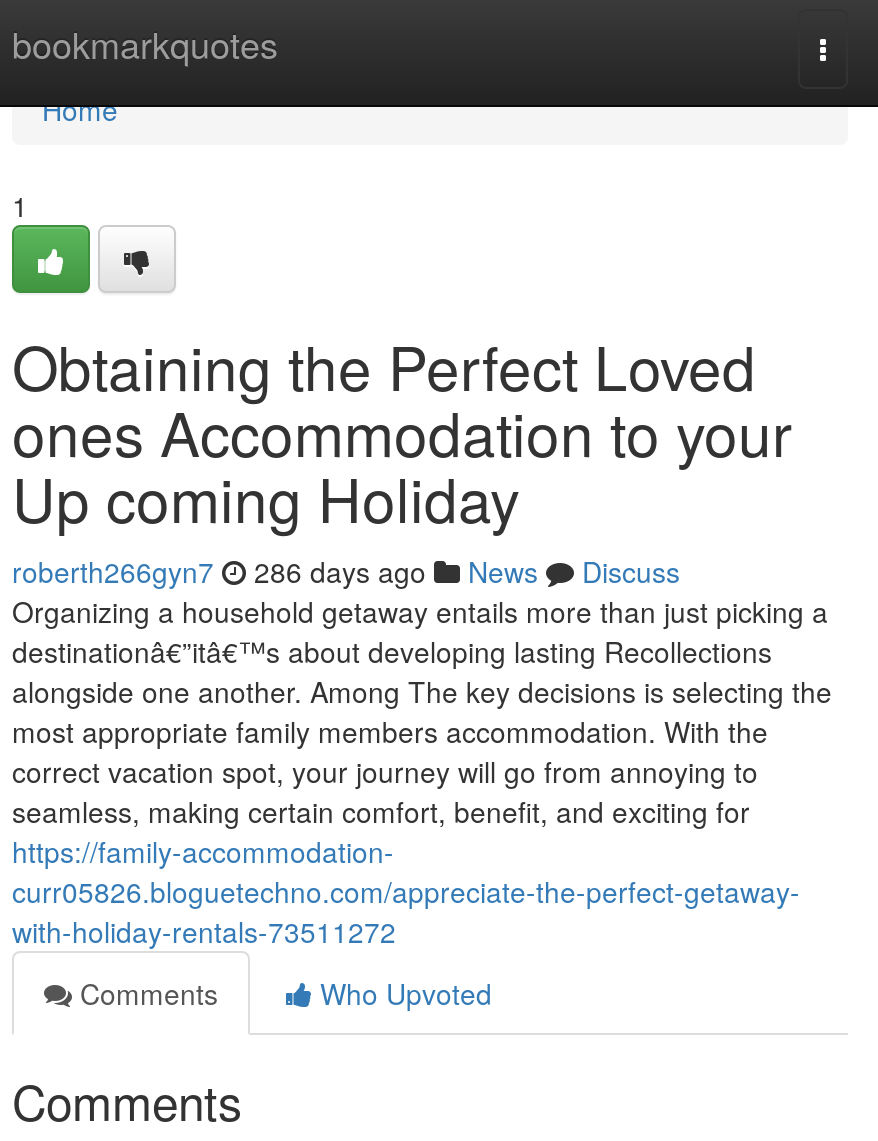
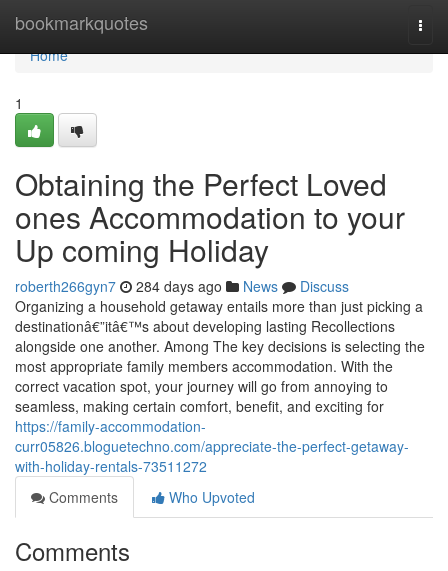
- roberth266gyn7 286 days ago News Discuss
+ roberth266gyn7 284 days ago News Discuss
